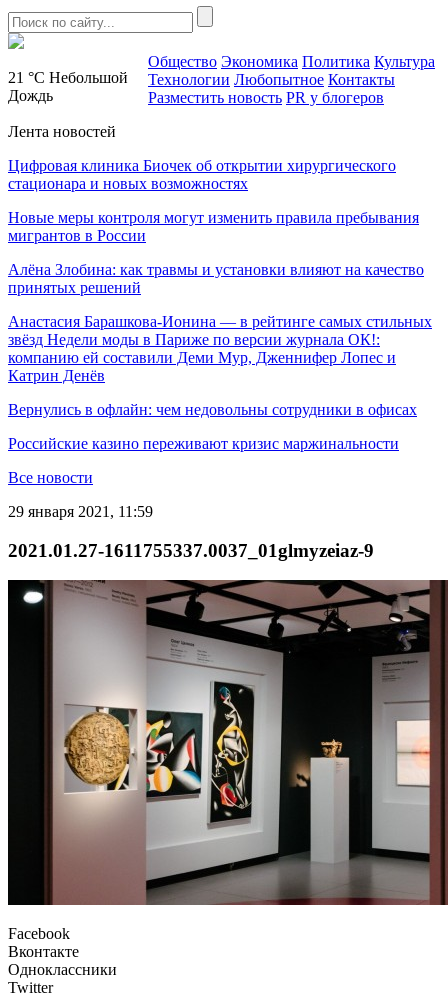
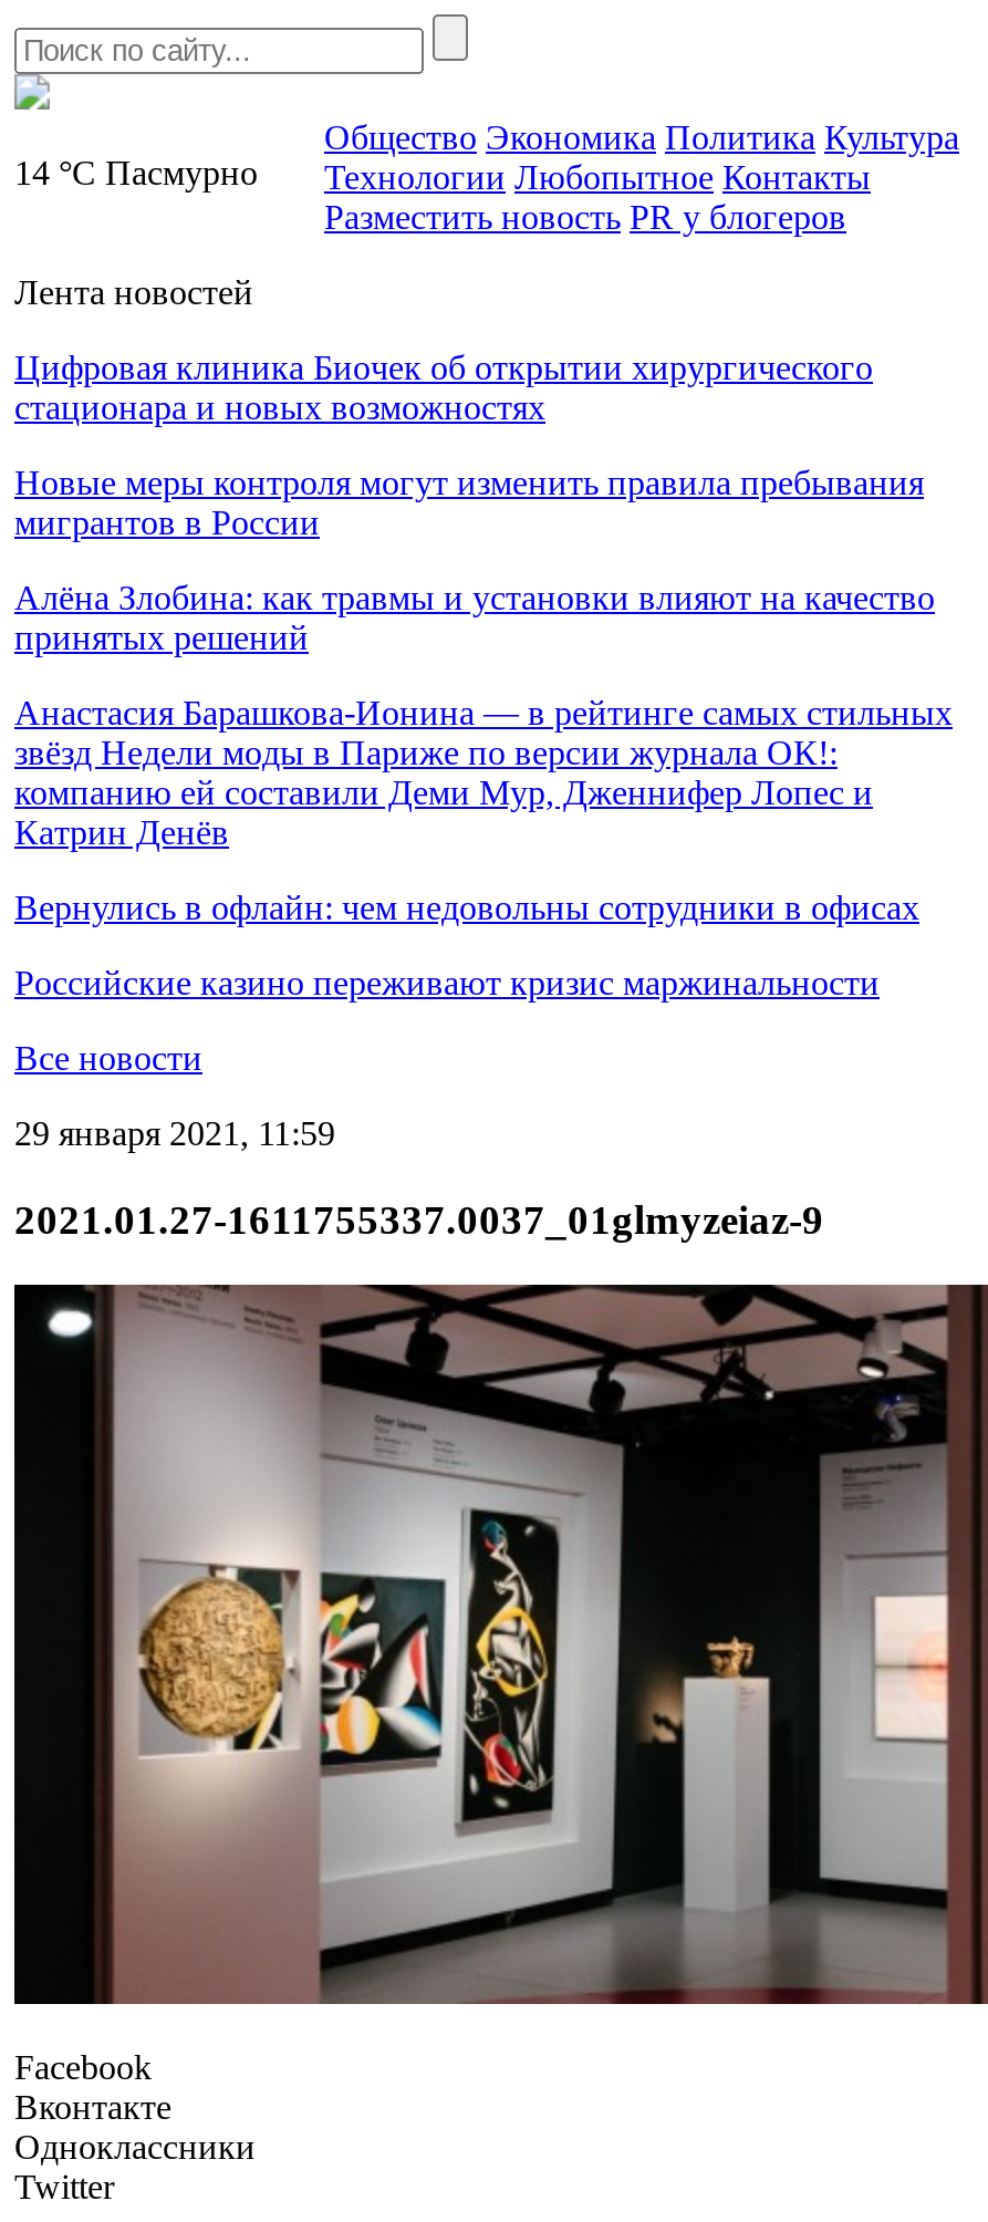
- 21 °C Небольшой
- Дождь
+ 14 °C Пасмурно
